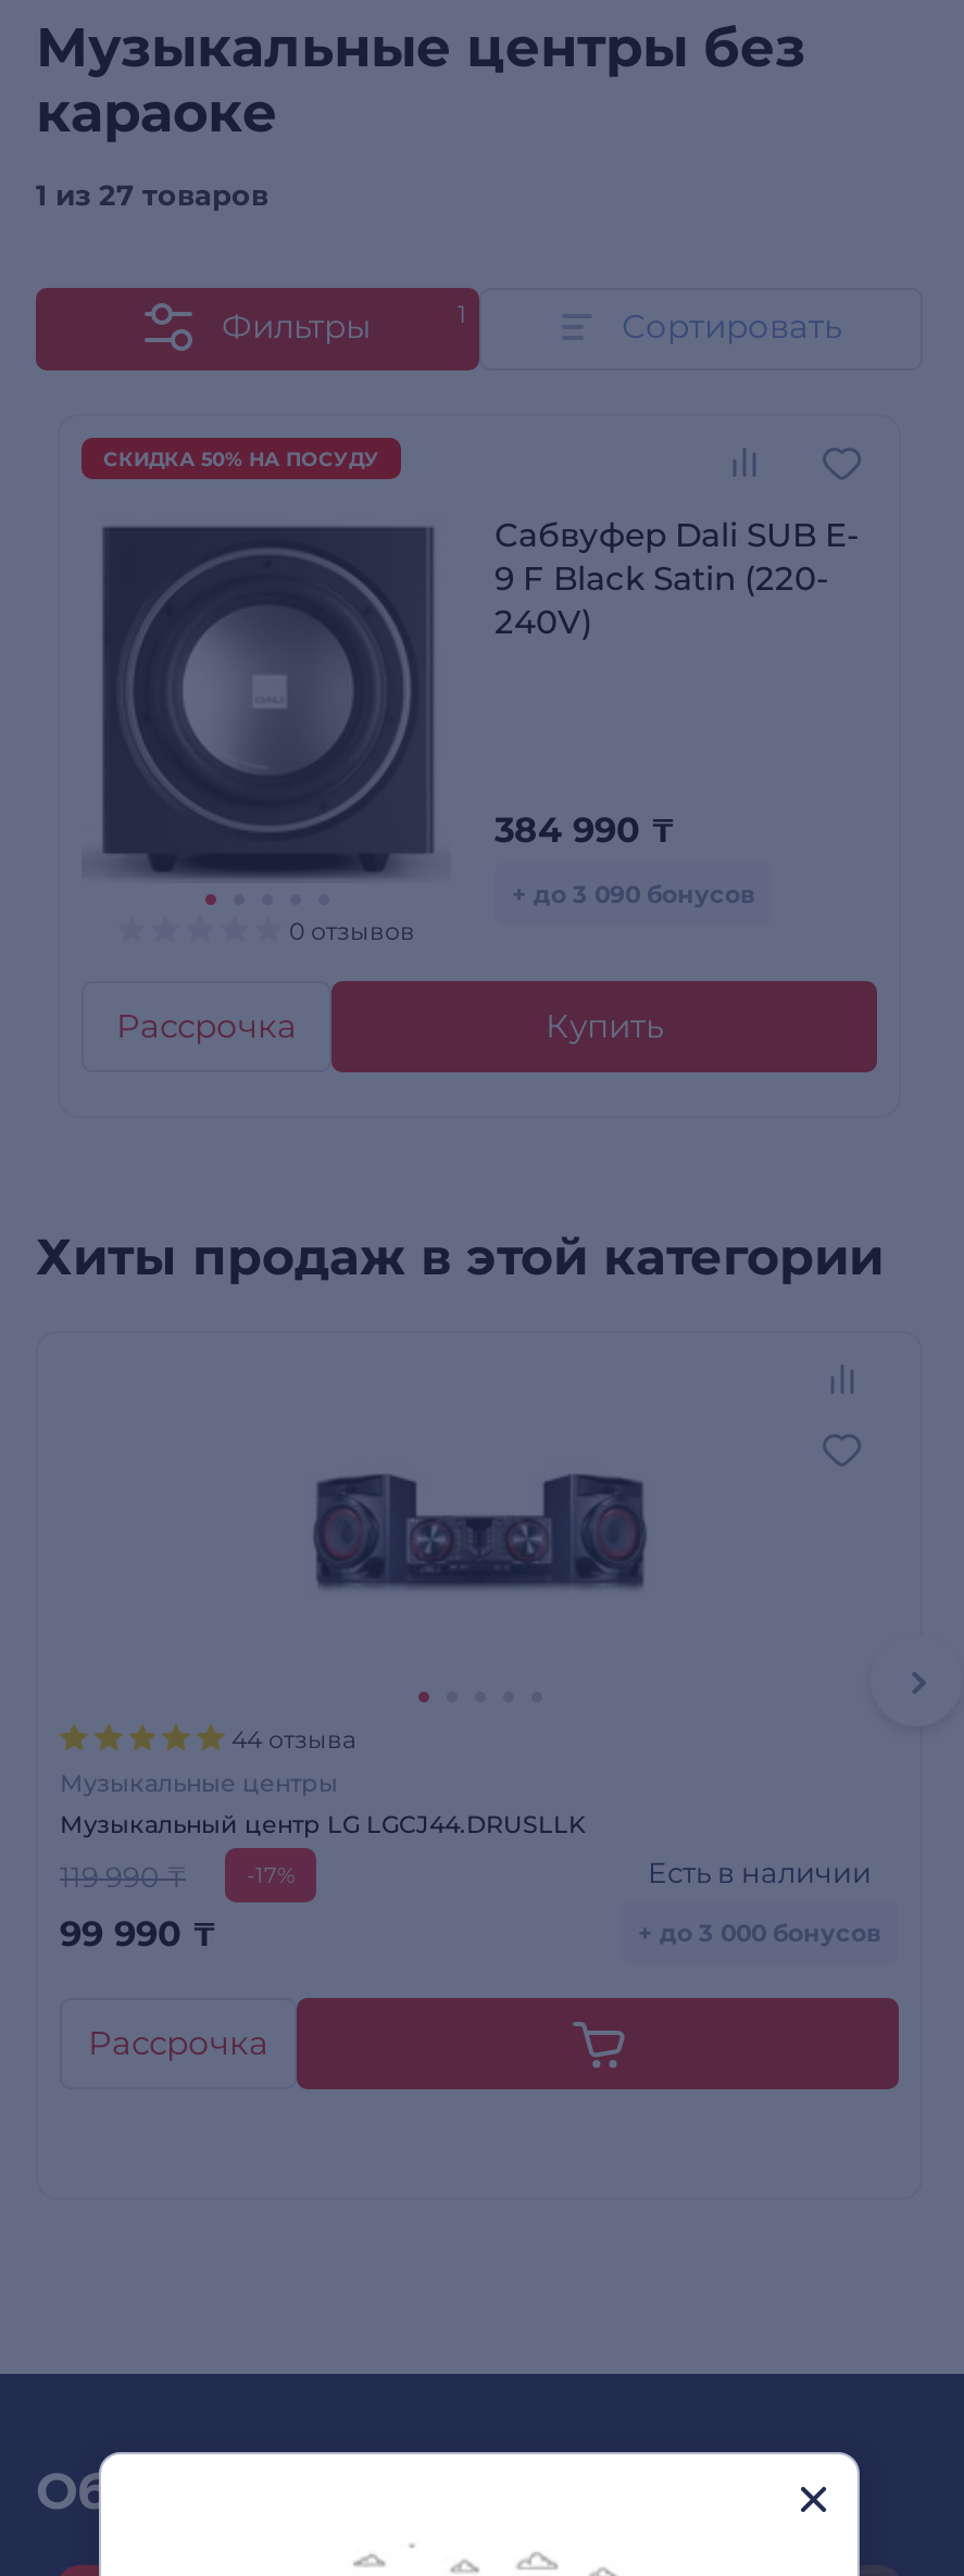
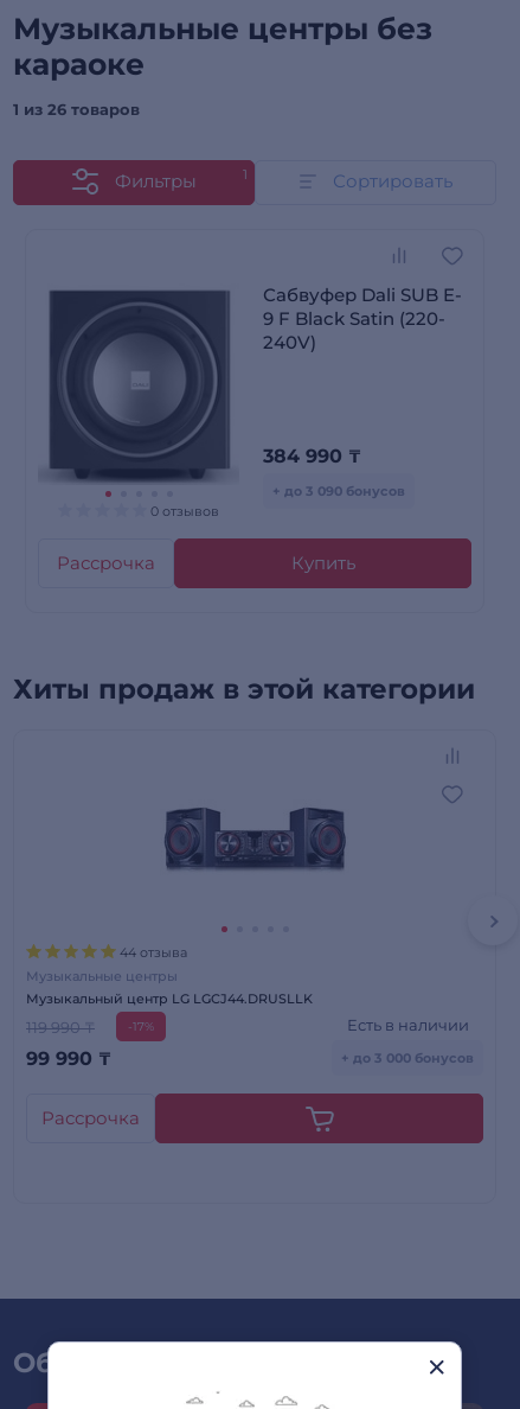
- 1 из 27 товаров
+ 1 из 26 товаров

- СКИДКА 50% НА ПОСУДУ
